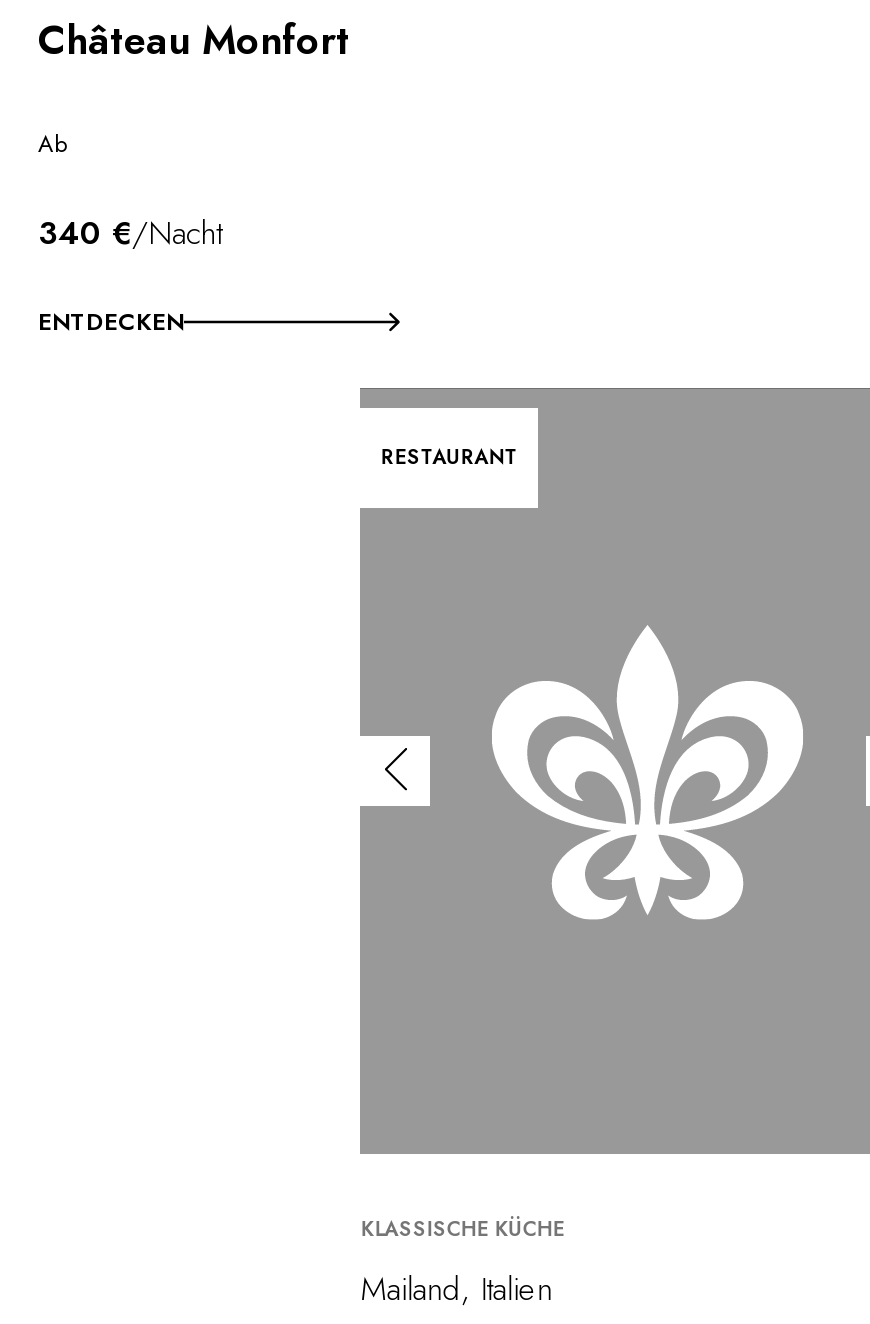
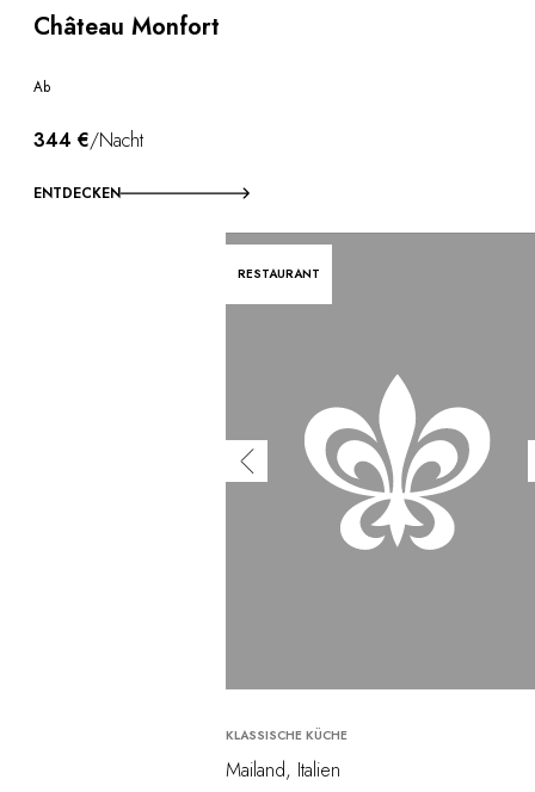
- 340 €/Nacht
+ 344 €/Nacht
